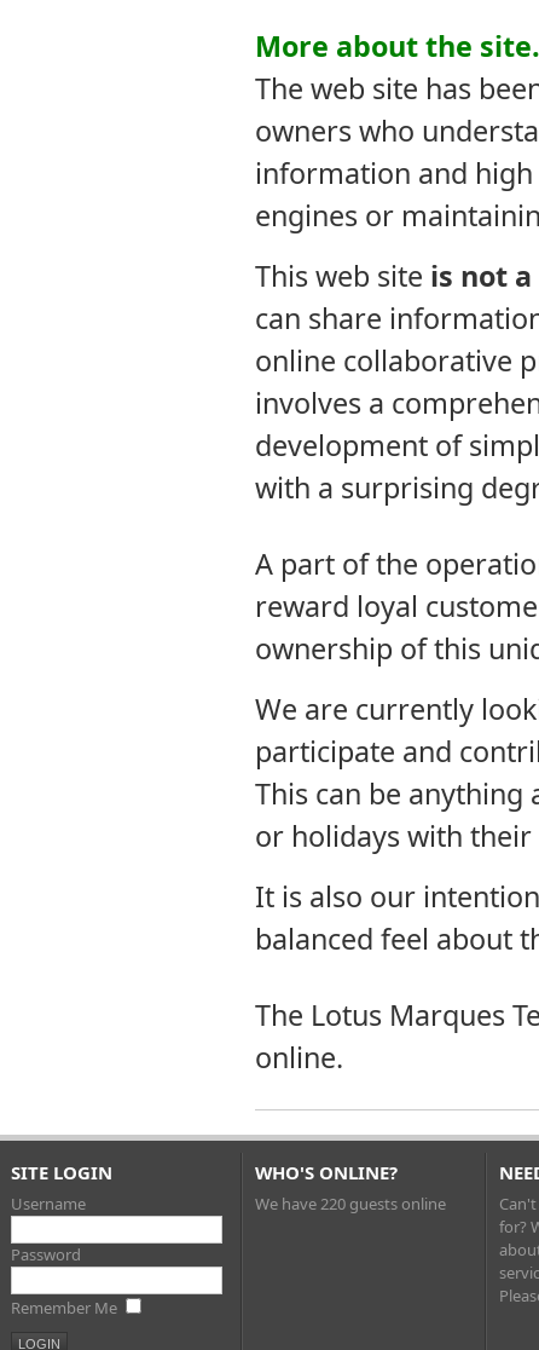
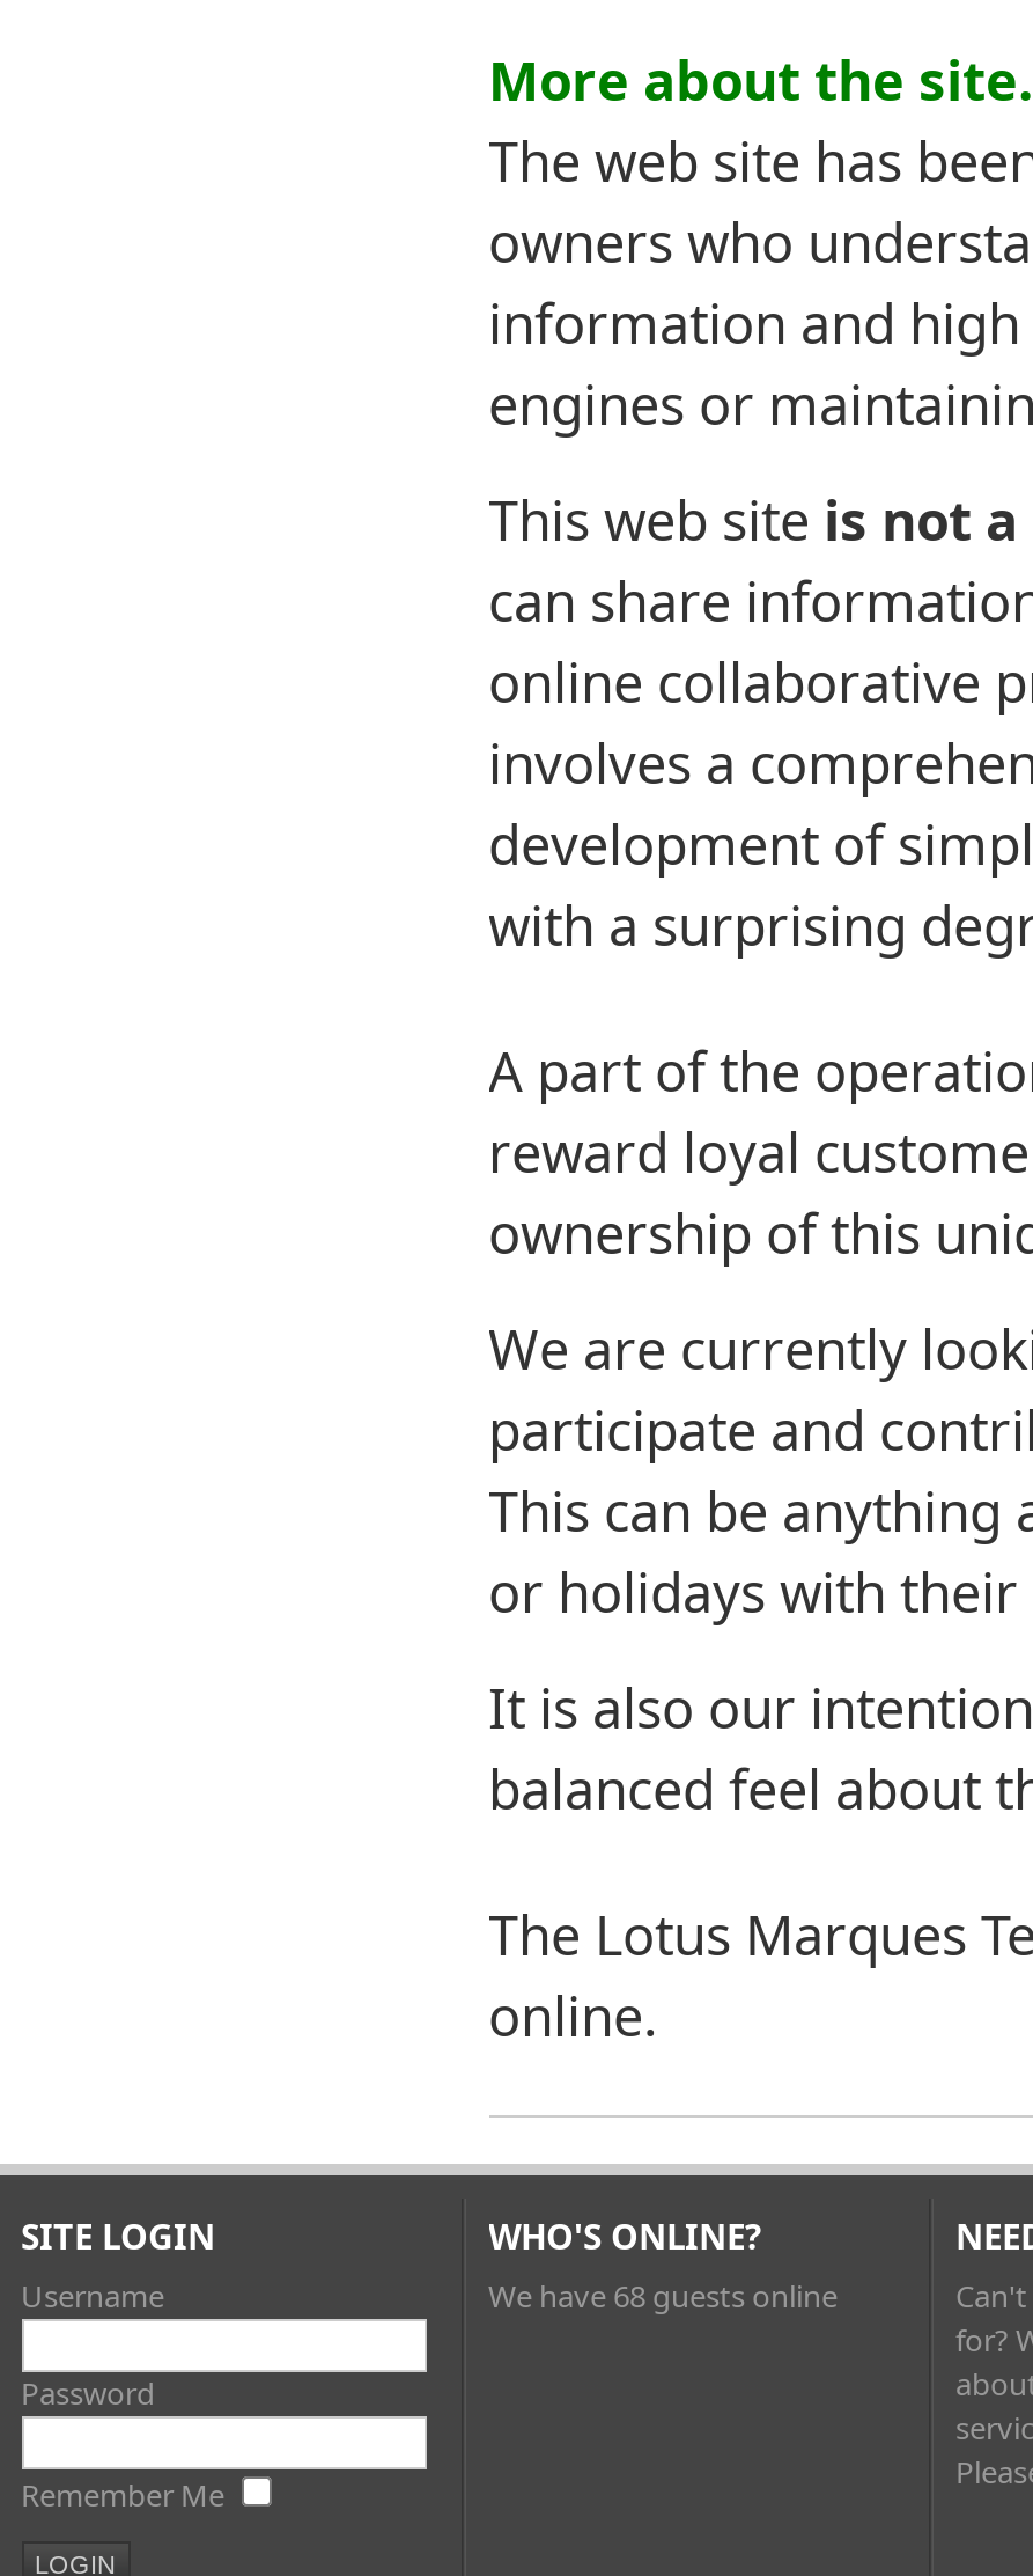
- We have 220 guests online
+ We have 68 guests online
